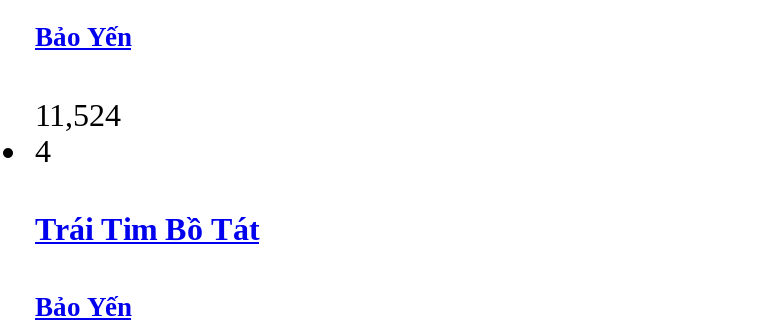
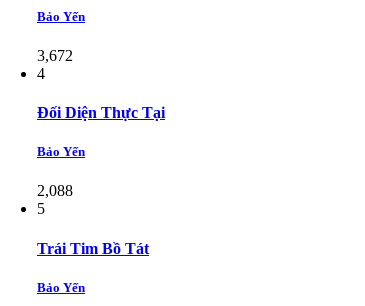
- 11,524
+ 3,672

+ Ðối Diện Thực Tại
+ Bảo Yến
+ 2,088
+ 5
